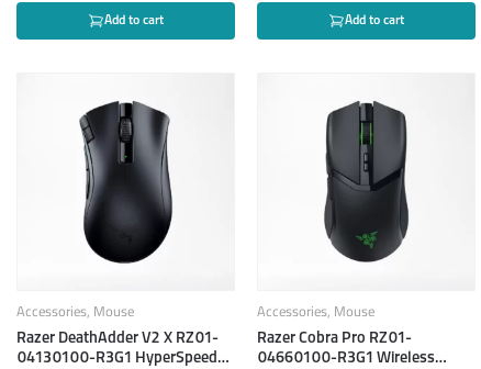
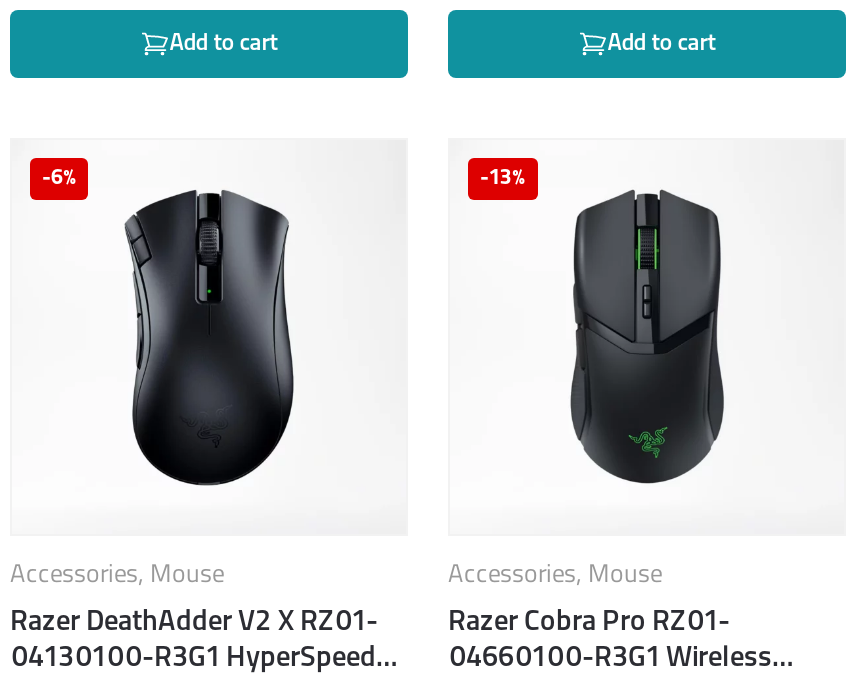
+ -6%

+ -13%
